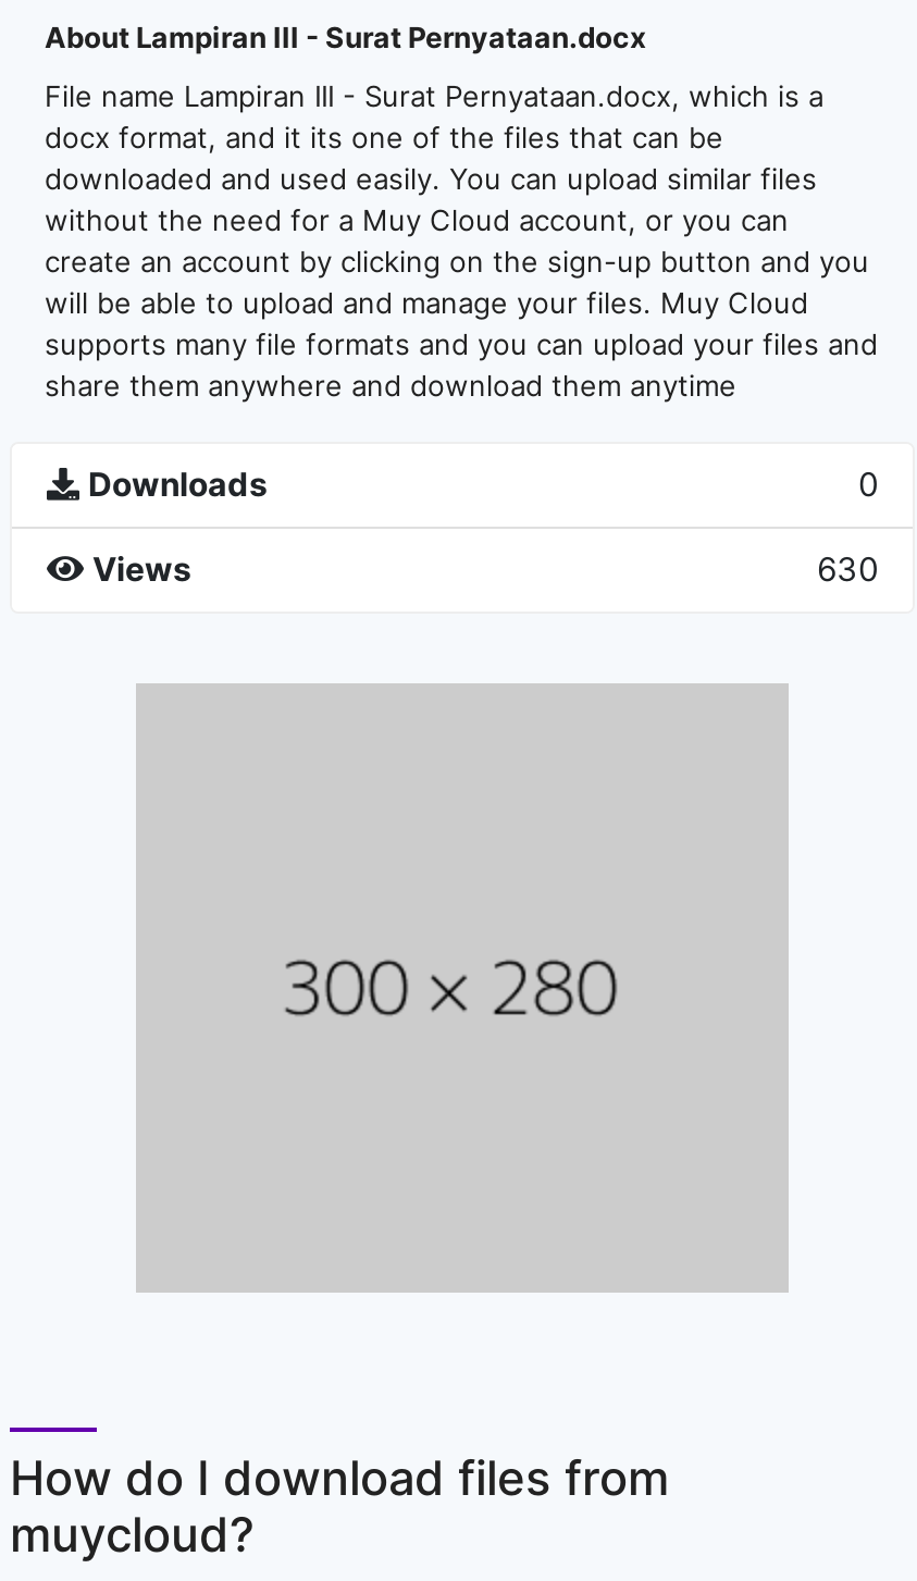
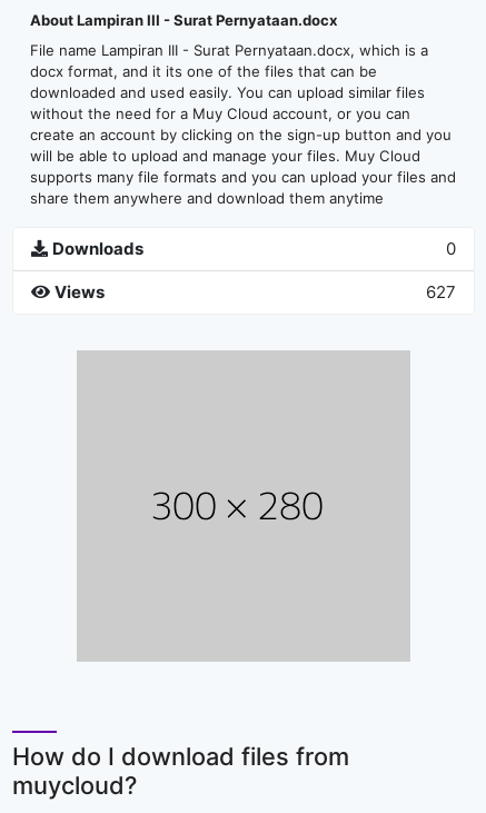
- 630
+ 627
